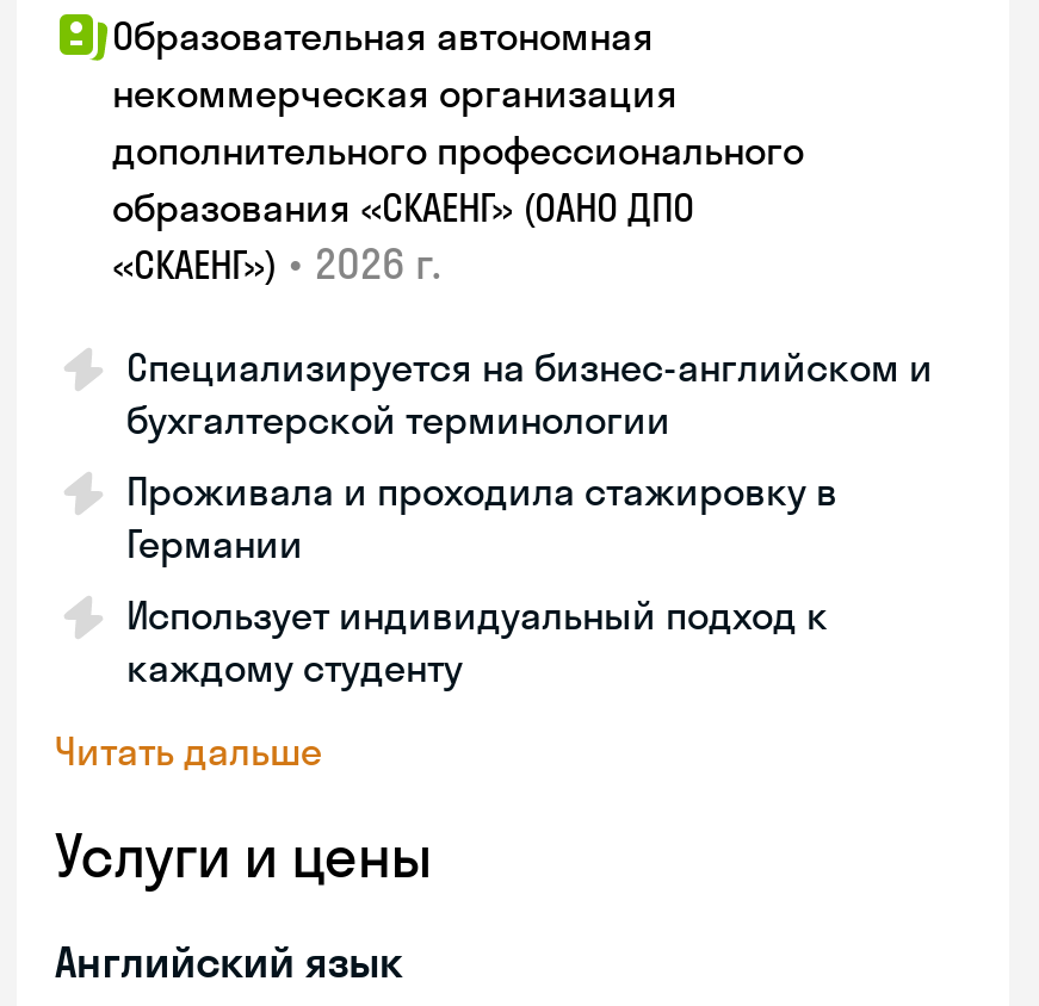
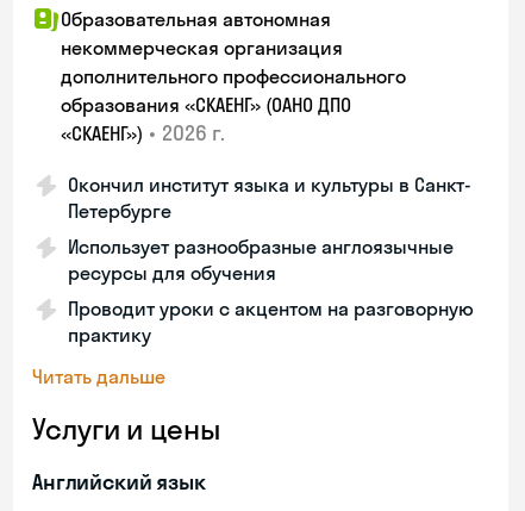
- Специализируется на бизнес-английском и
- бухгалтерской терминологии
+ Окончил институт языка и культуры в Санкт-
+ Петербурге

- Проживала и проходила стажировку в
- Германии
+ Использует разнообразные англоязычные
+ ресурсы для обучения

- Использует индивидуальный подход к
- каждому студенту
+ Проводит уроки с акцентом на разговорную
+ практику
